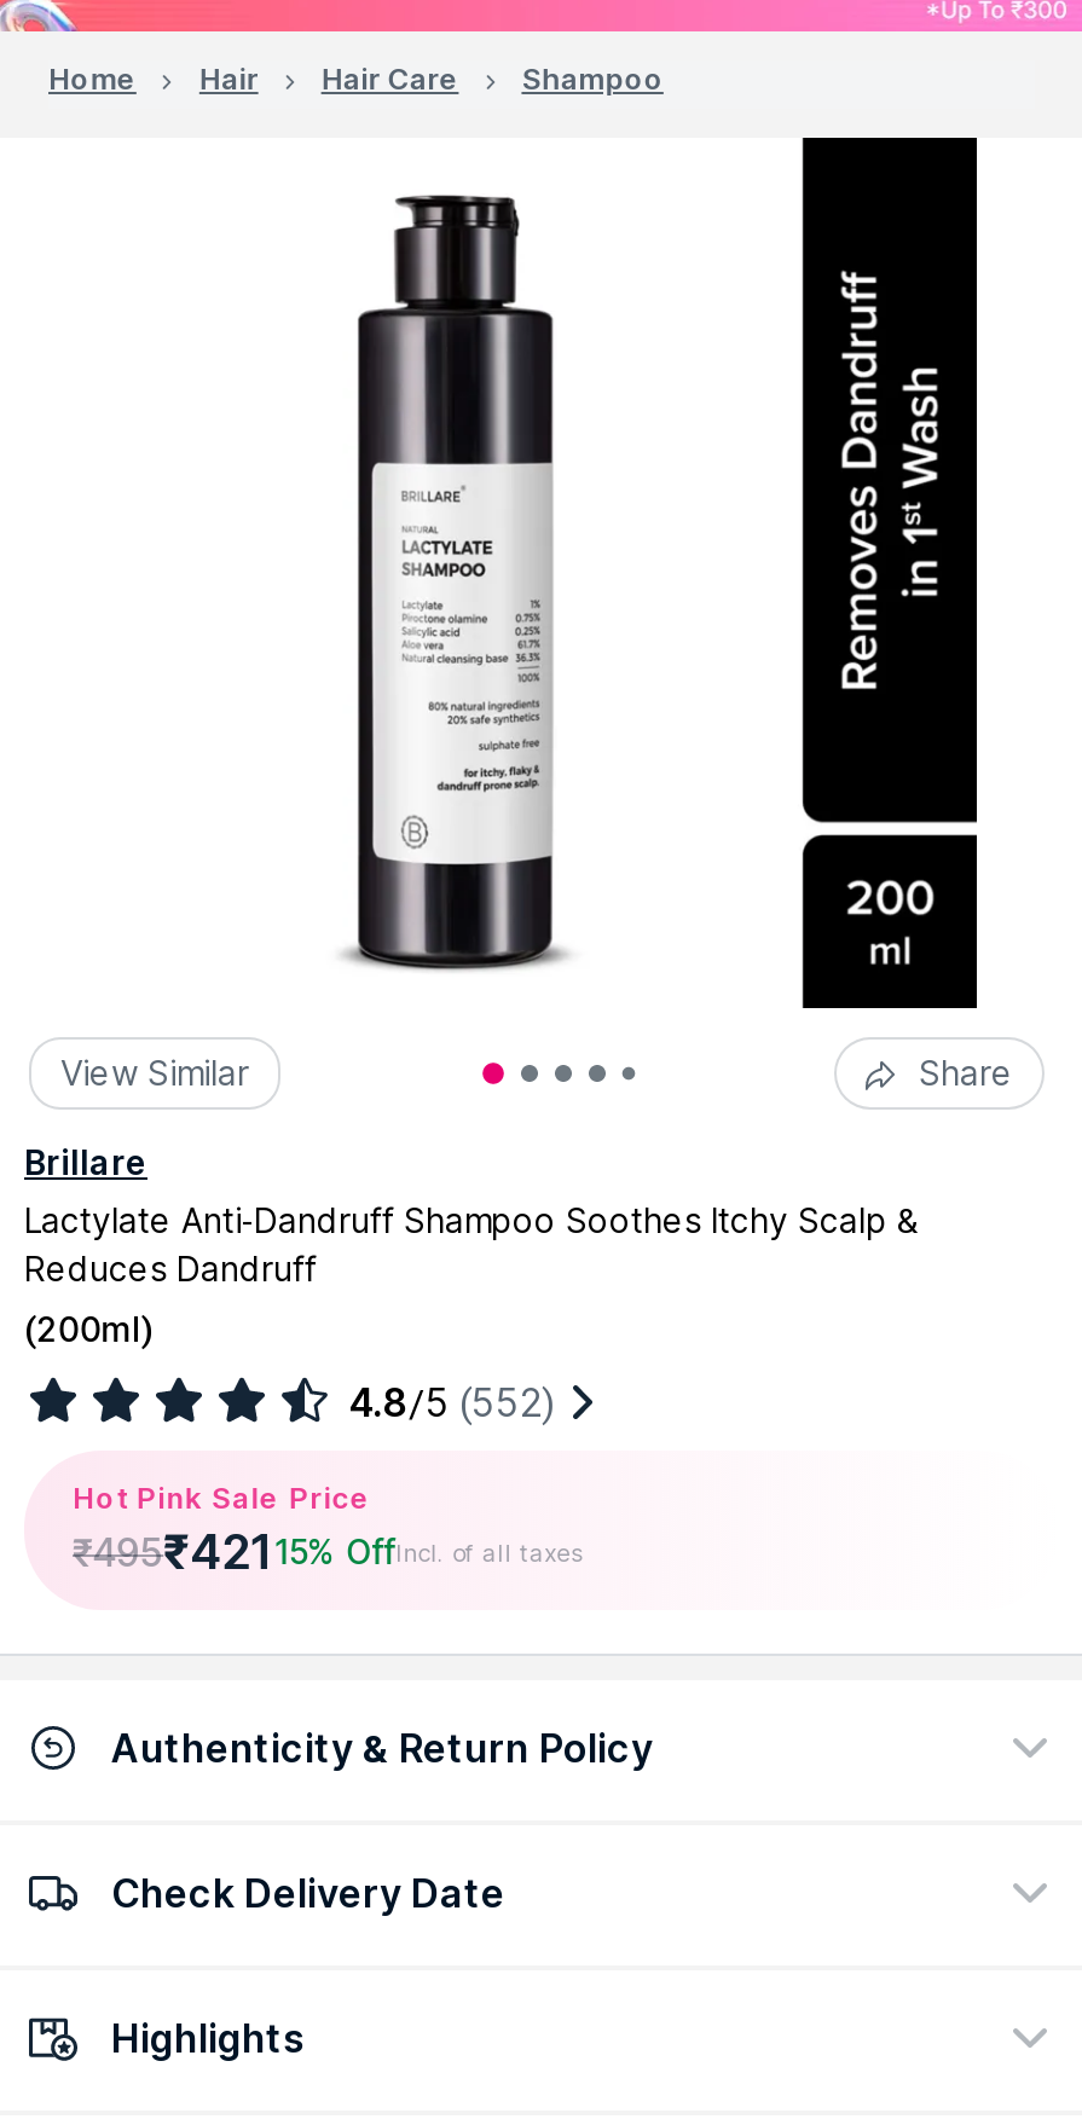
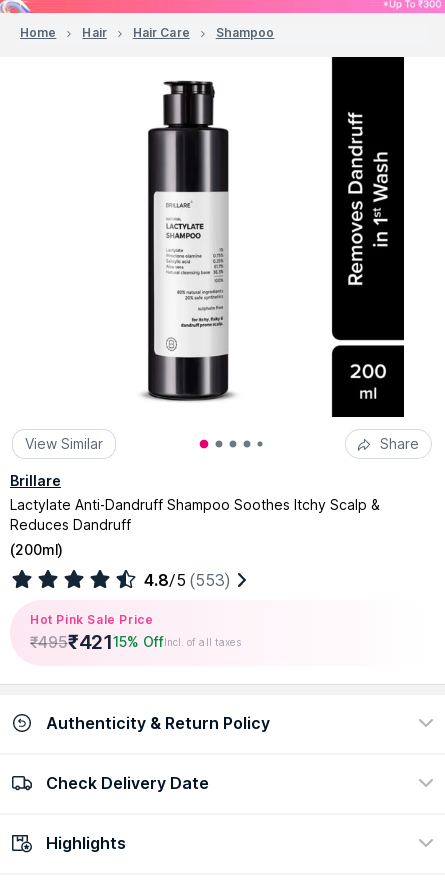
- 4.8/5 (552)
+ 4.8/5 (553)
